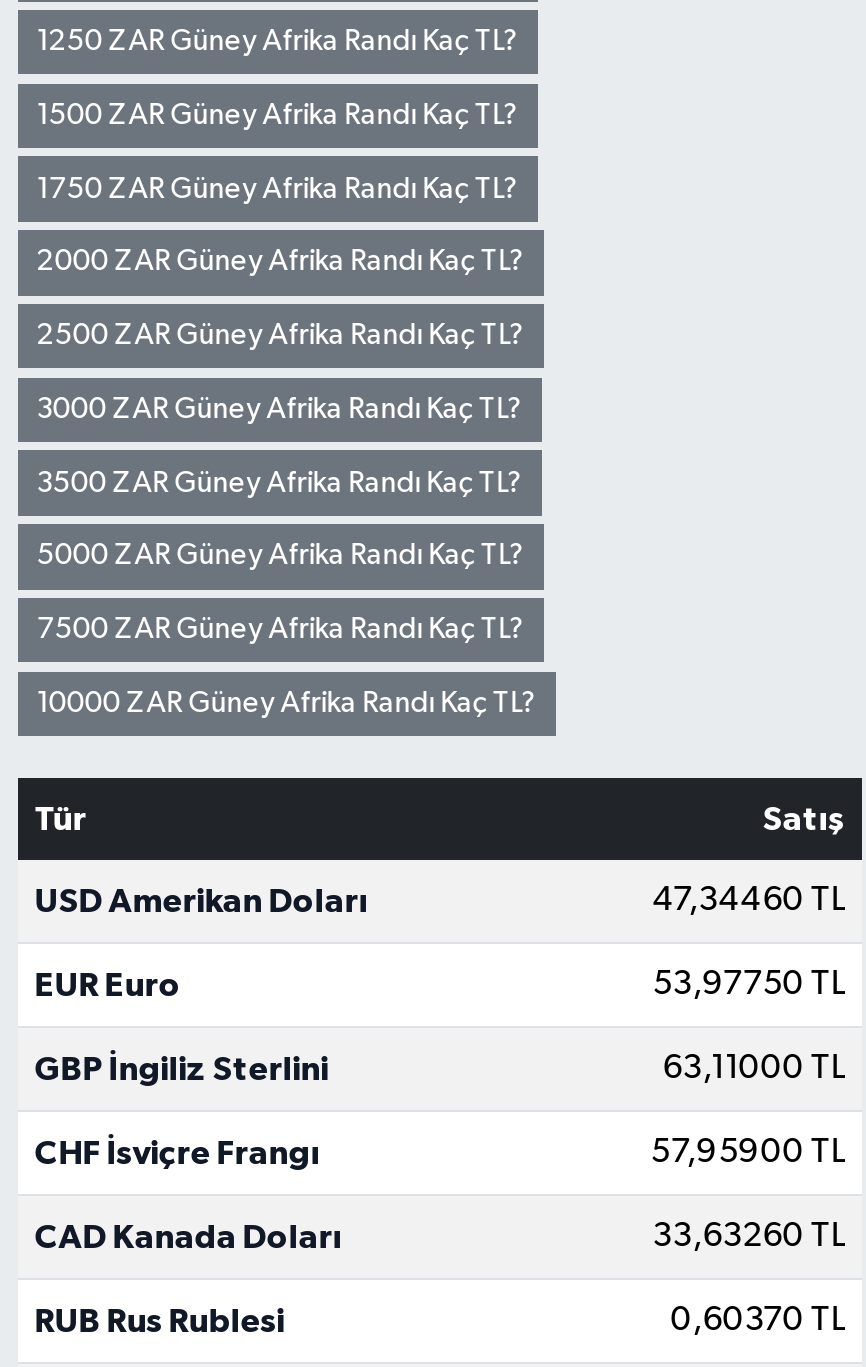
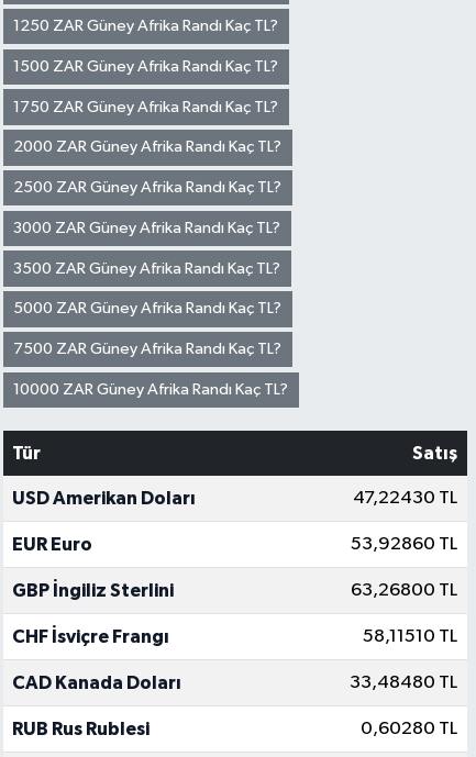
- 47,34460 TL
+ 47,22430 TL

- 53,97750 TL
+ 53,92860 TL

- 63,11000 TL
+ 63,26800 TL

- 57,95900 TL
+ 58,11510 TL

- 33,63260 TL
+ 33,48480 TL

- 0,60370 TL
+ 0,60280 TL
